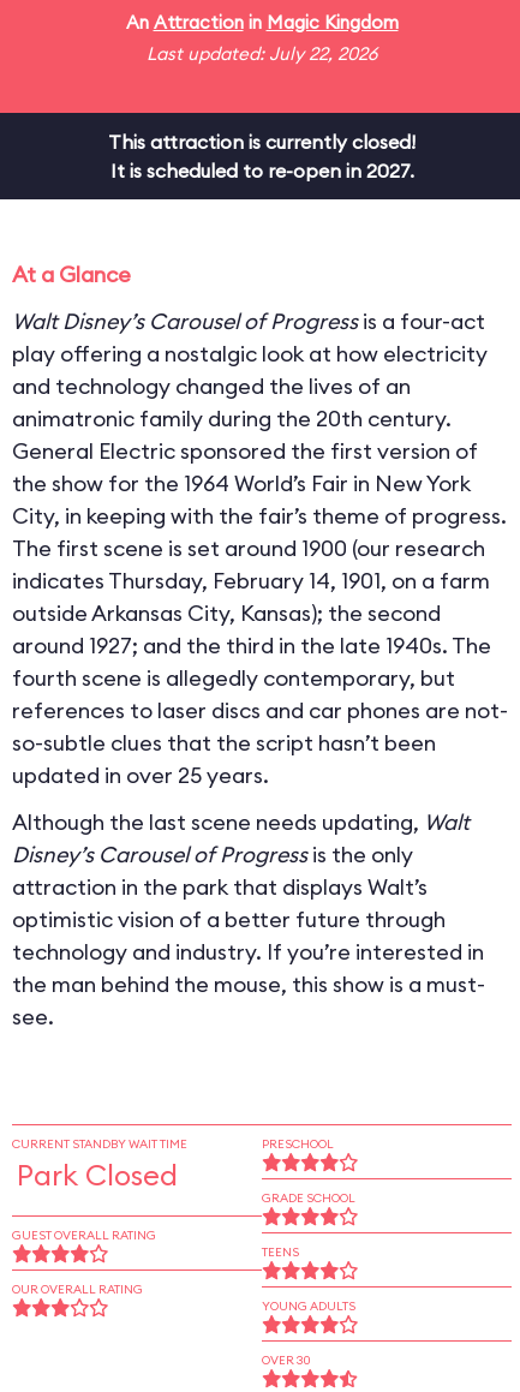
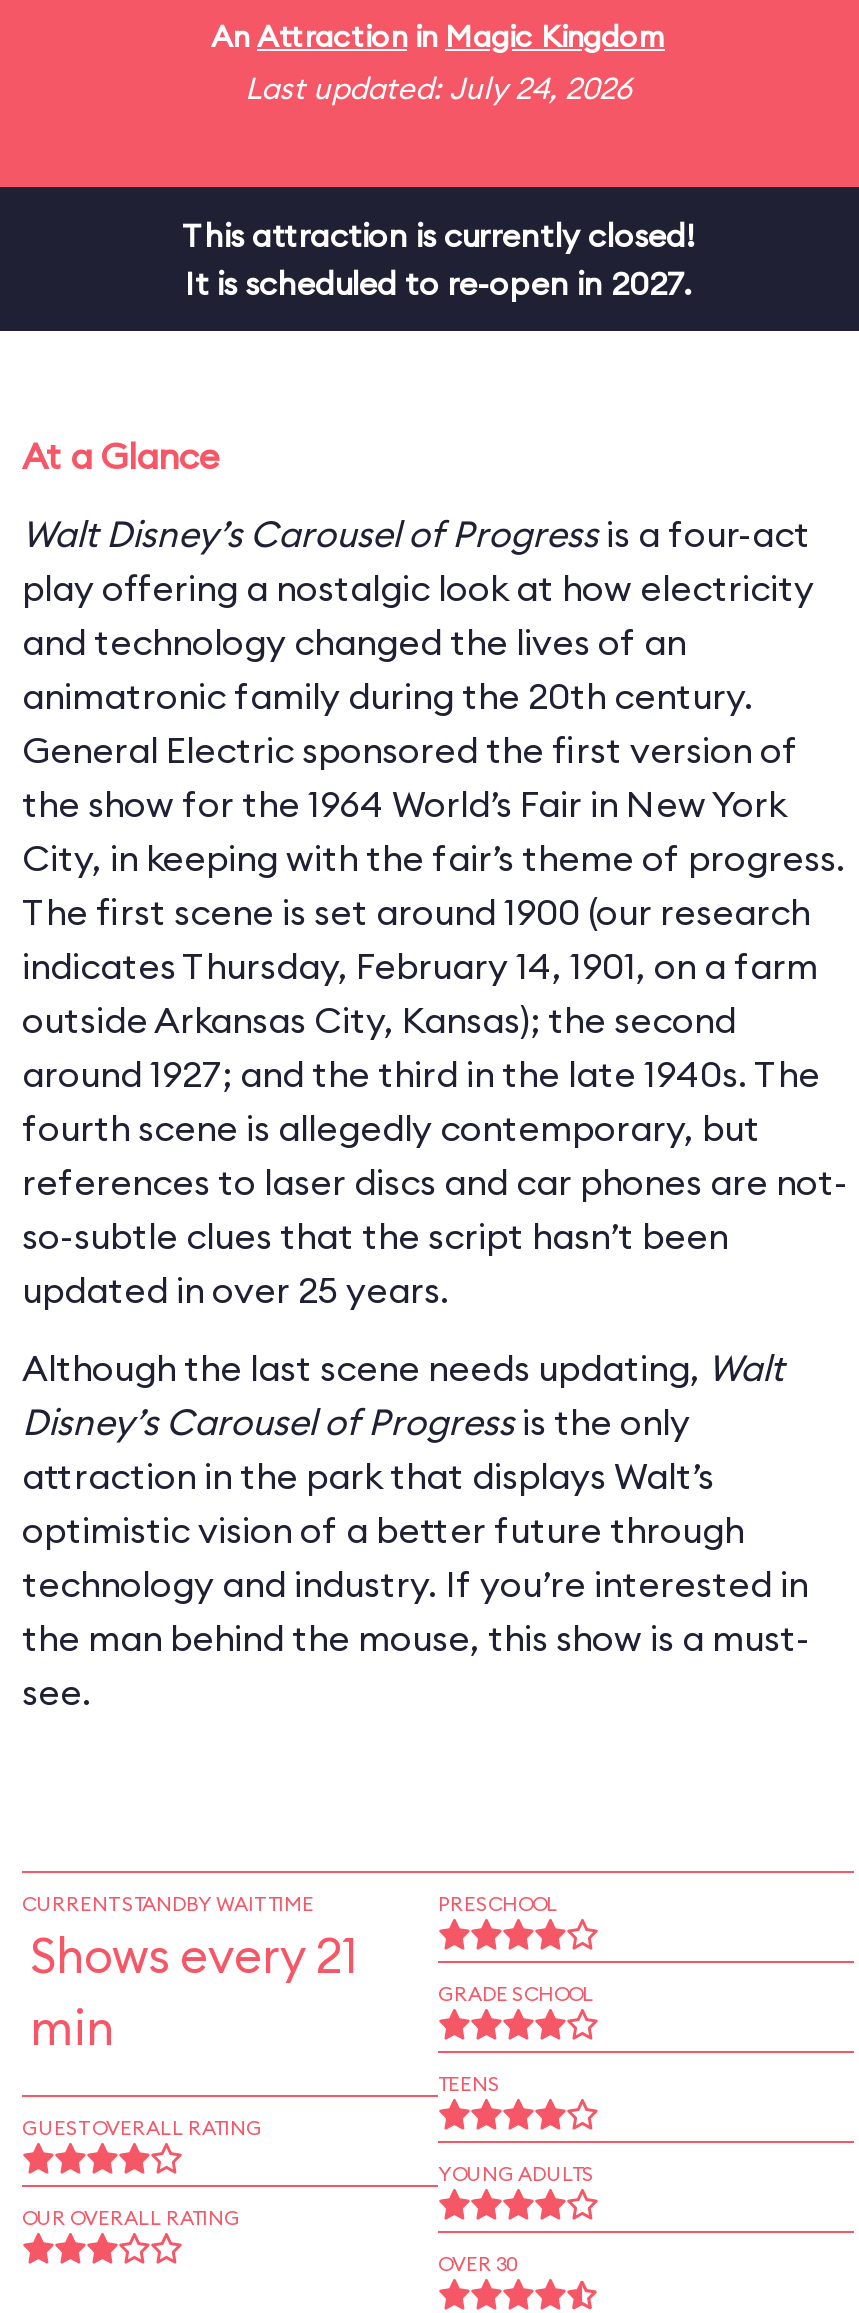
- Last updated: July 22, 2026
+ Last updated: July 24, 2026

- Park Closed
+ Shows every 21
+ min

moved down: GUEST OVERALL RATING | OUR OVERALL RATING
